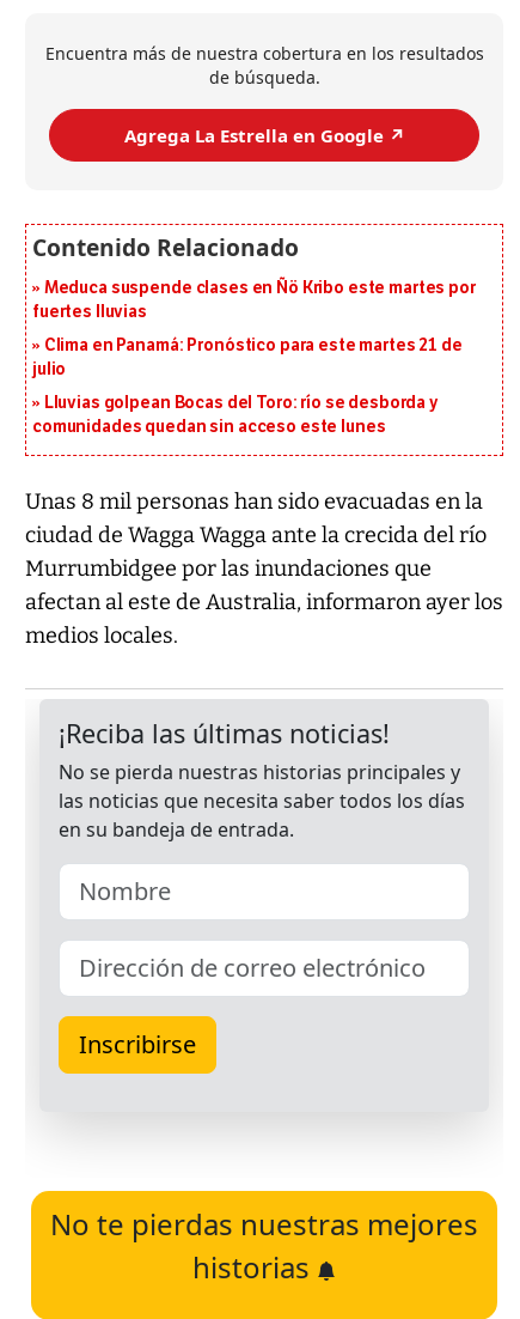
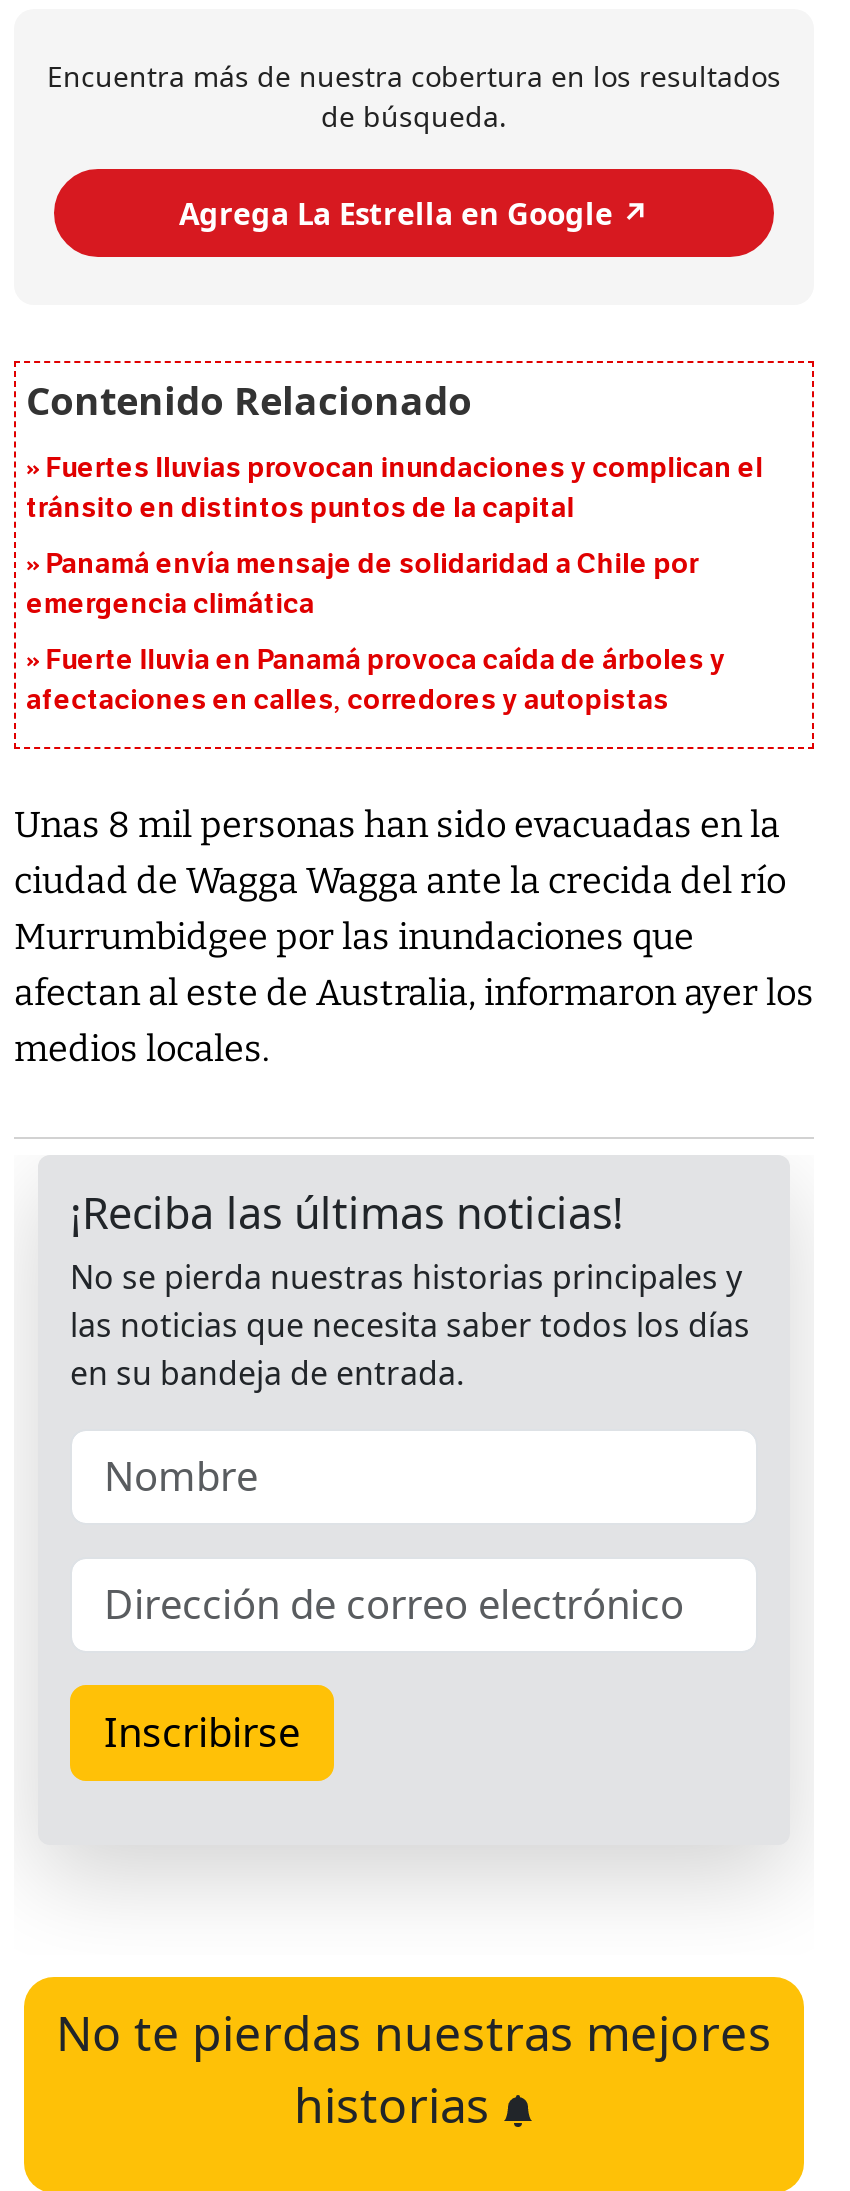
- Meduca suspende clases en Ñö Kribo este martes por
- fuertes lluvias
+ Fuertes lluvias provocan inundaciones y complican el
+ tránsito en distintos puntos de la capital

- Clima en Panamá: Pronóstico para este martes 21 de
- julio
+ Panamá envía mensaje de solidaridad a Chile por
+ emergencia climática

- Lluvias golpean Bocas del Toro: río se desborda y
- comunidades quedan sin acceso este lunes
+ Fuerte lluvia en Panamá provoca caída de árboles y
+ afectaciones en calles, corredores y autopistas
